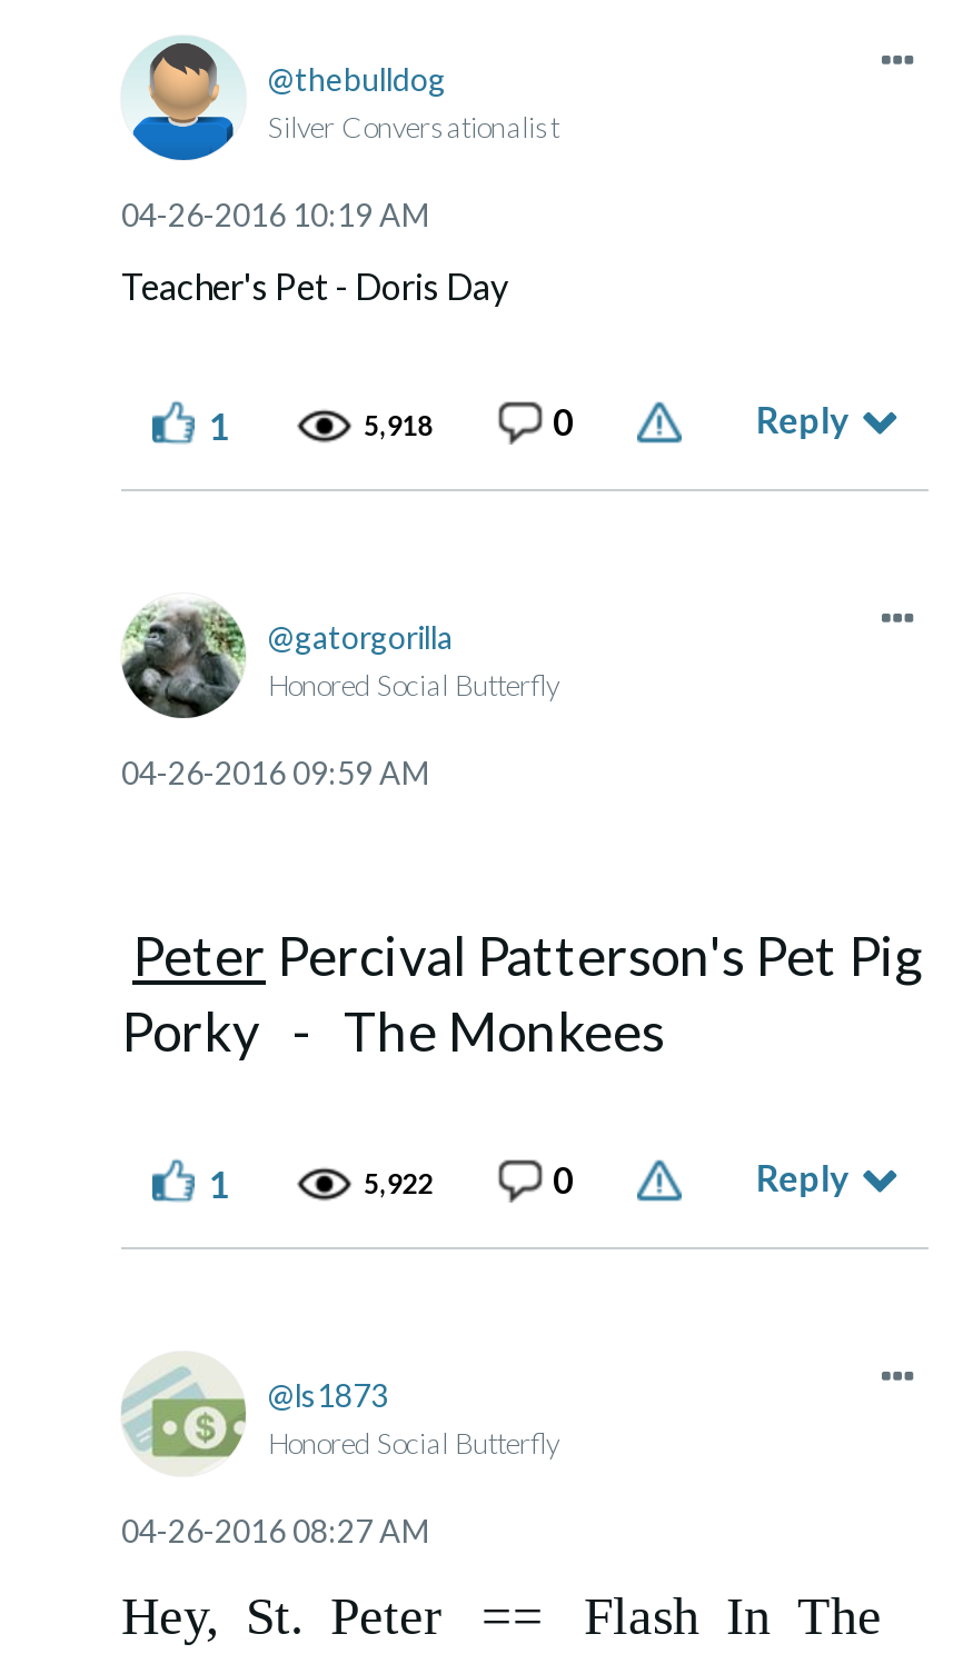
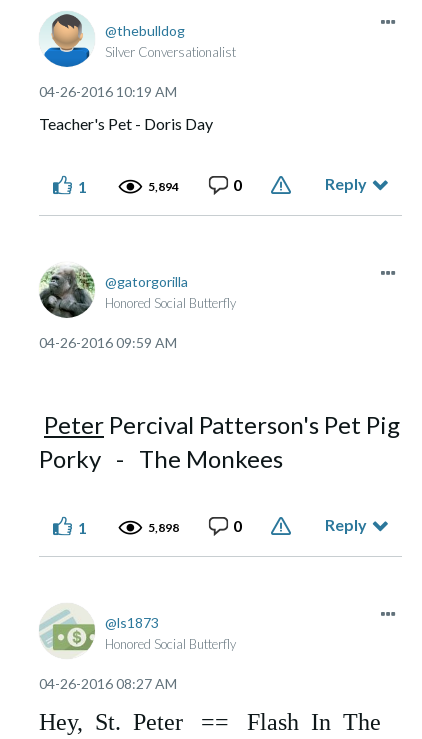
- 5,918
+ 5,894

- 5,922
+ 5,898
